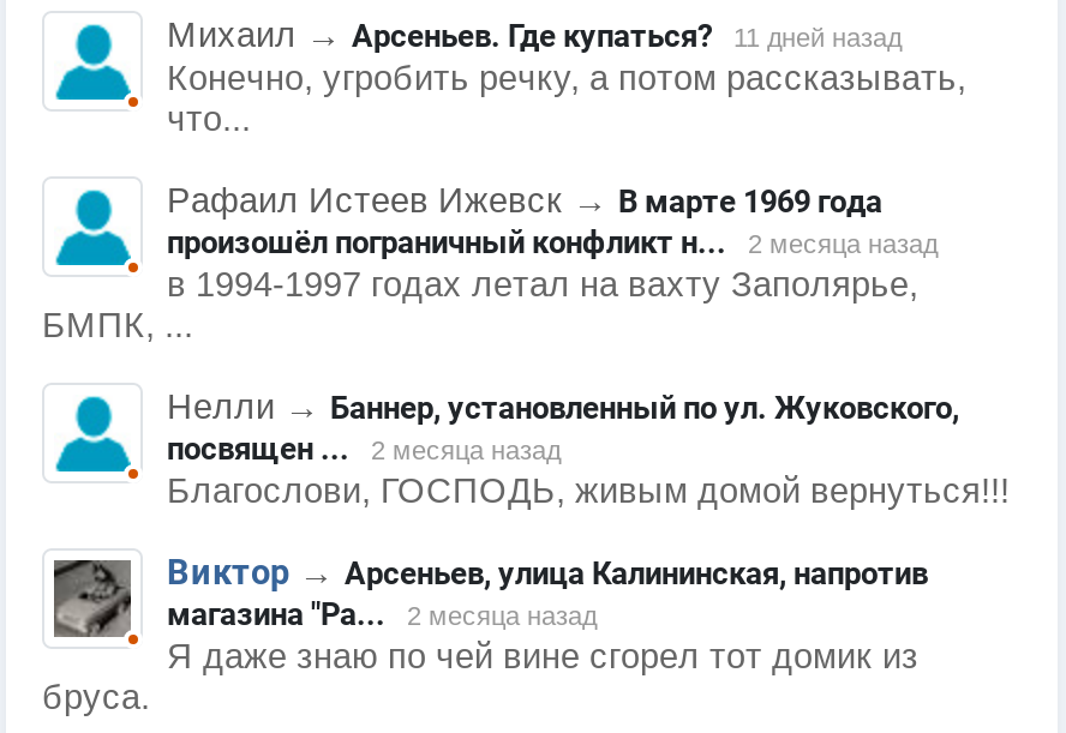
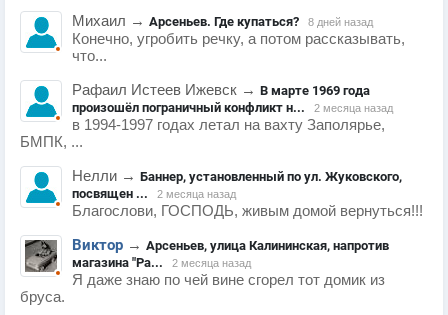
- 11 дней назад
+ 8 дней назад
